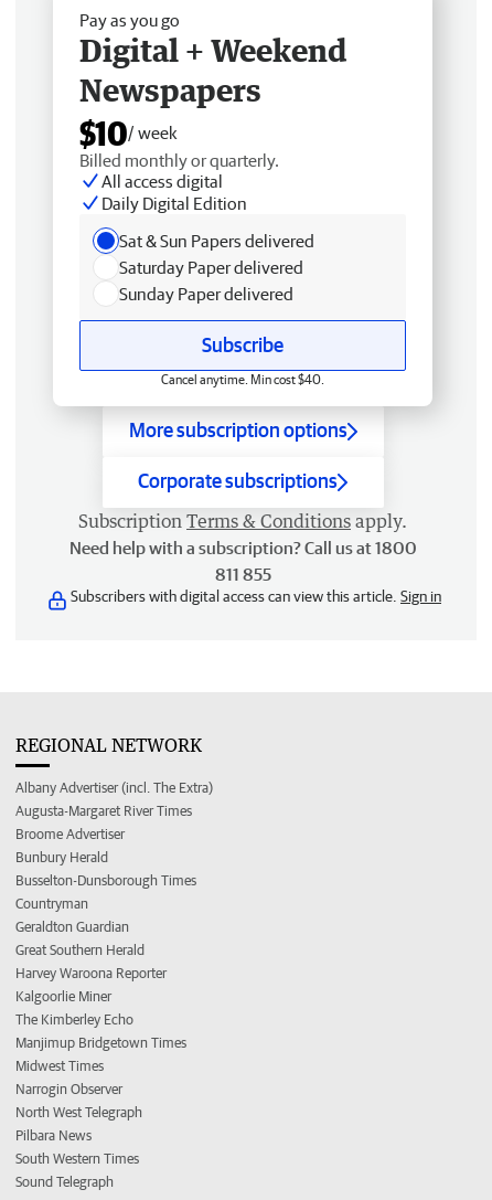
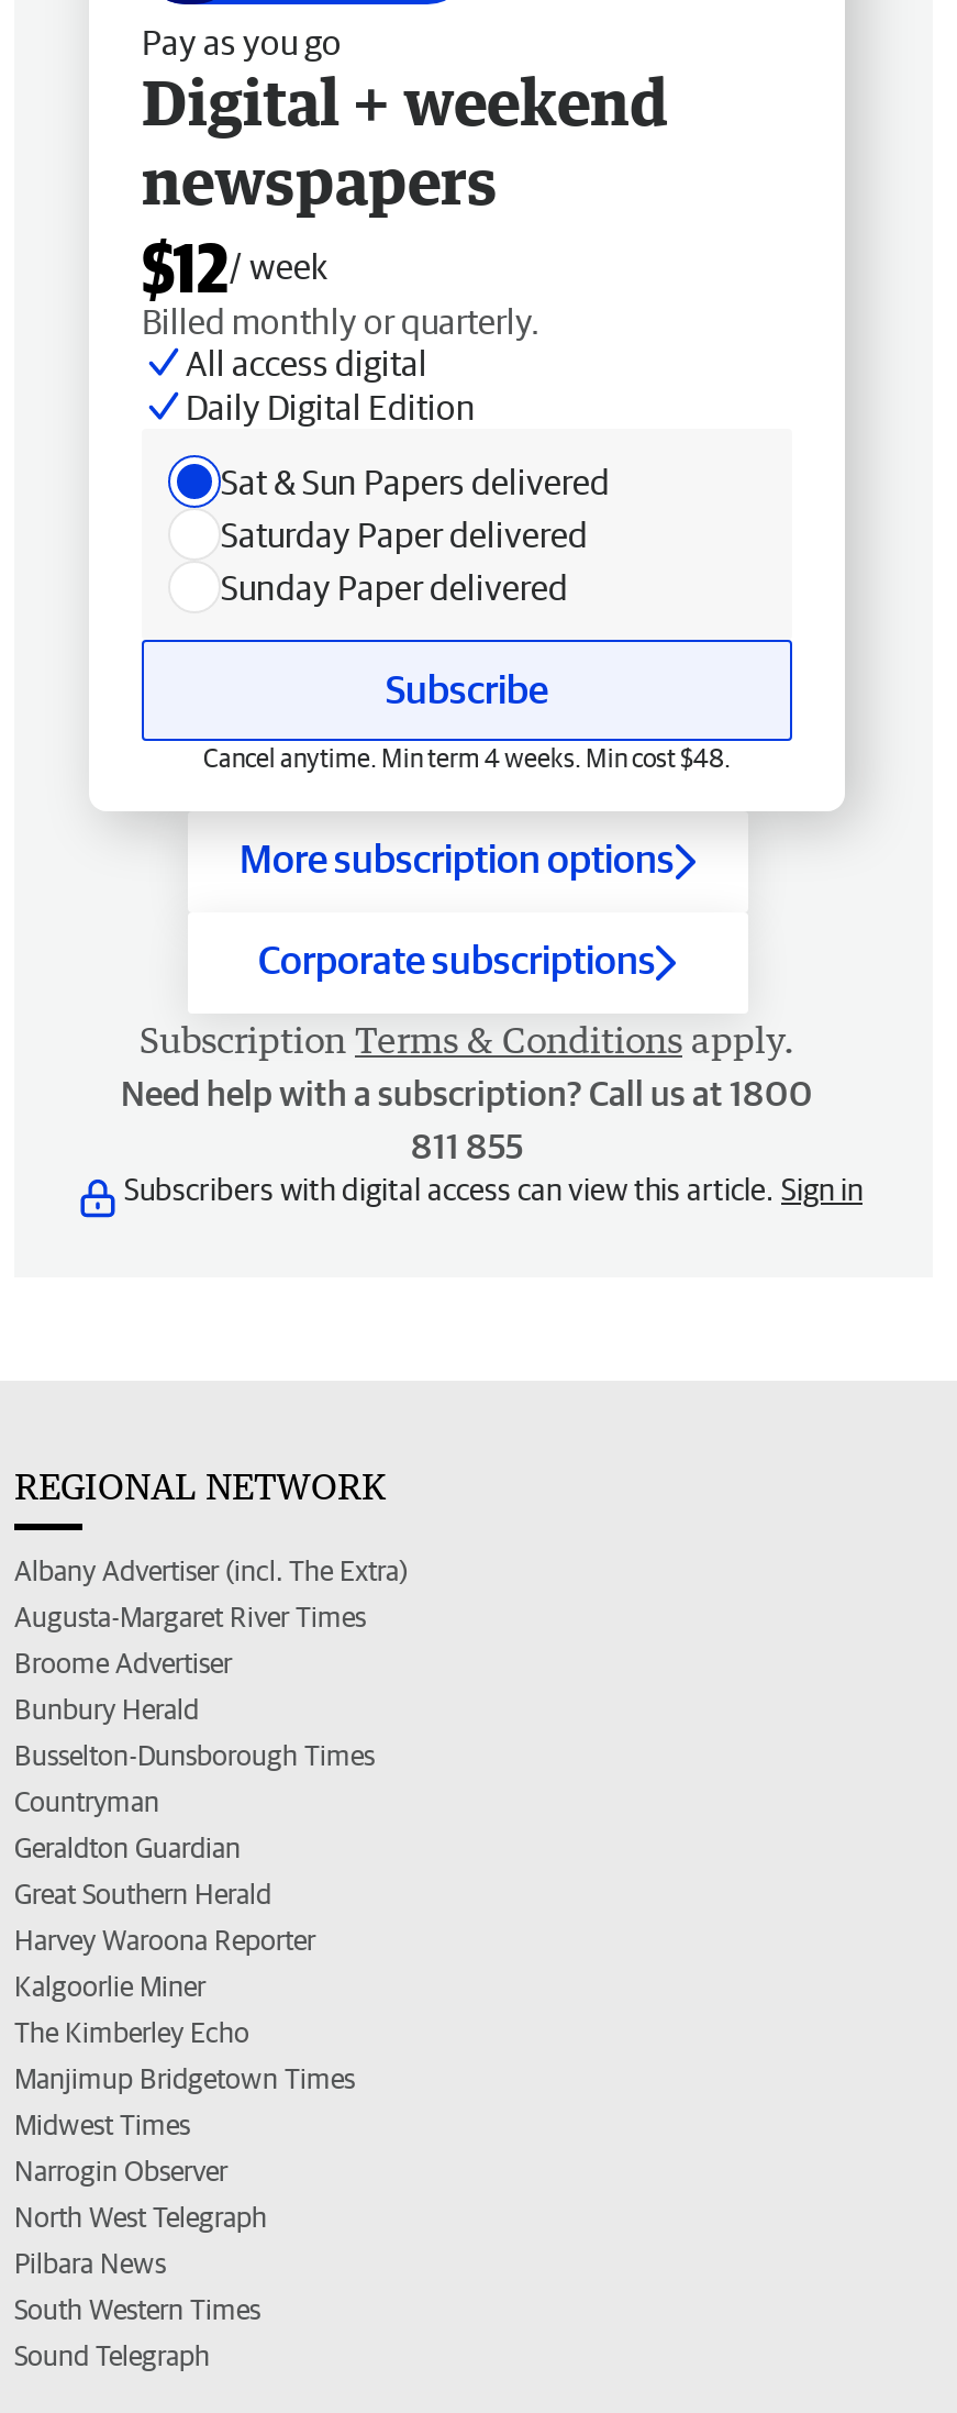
- Digital + Weekend
- Newspapers
- $10/ week
+ Digital + weekend
+ newspapers
+ $12/ week

- Cancel anytime. Min cost $40.
+ Cancel anytime. Min term 4 weeks. Min cost $48.
